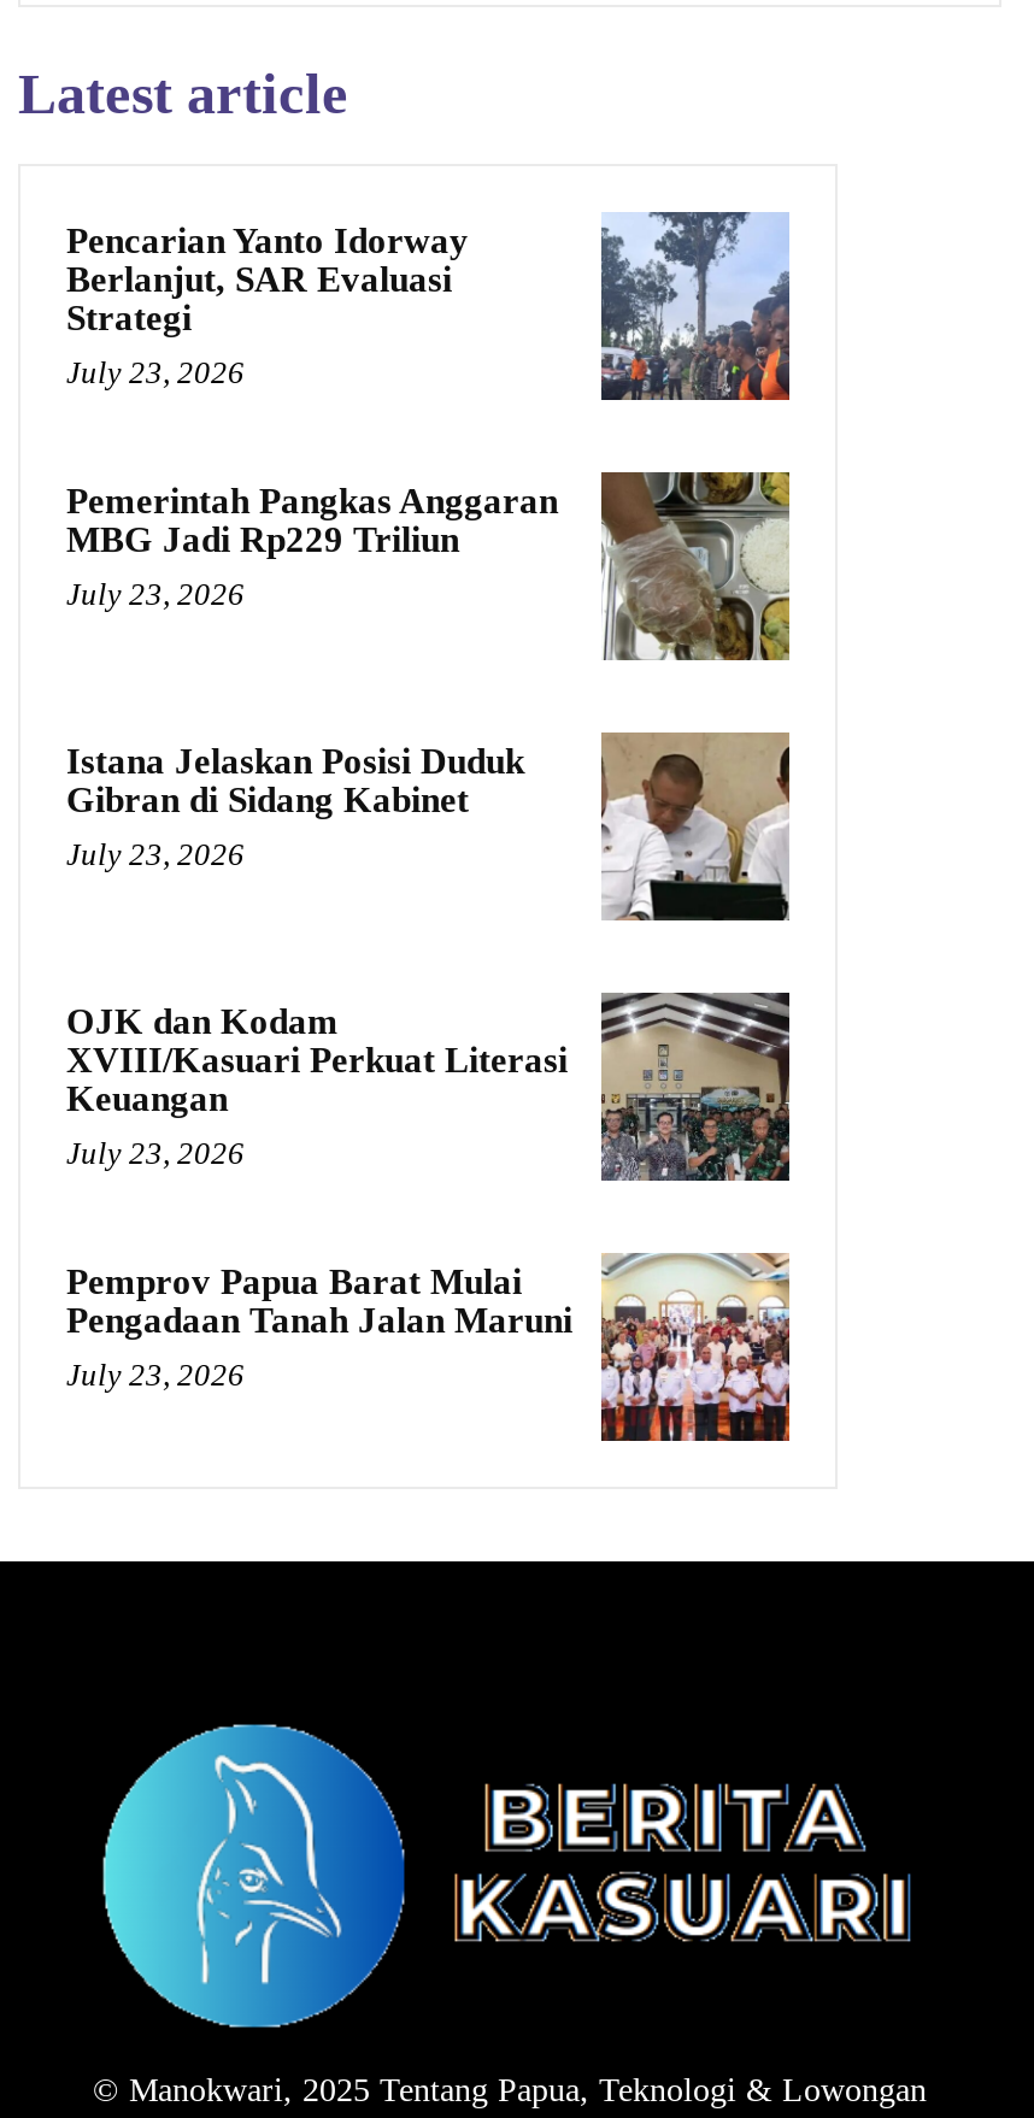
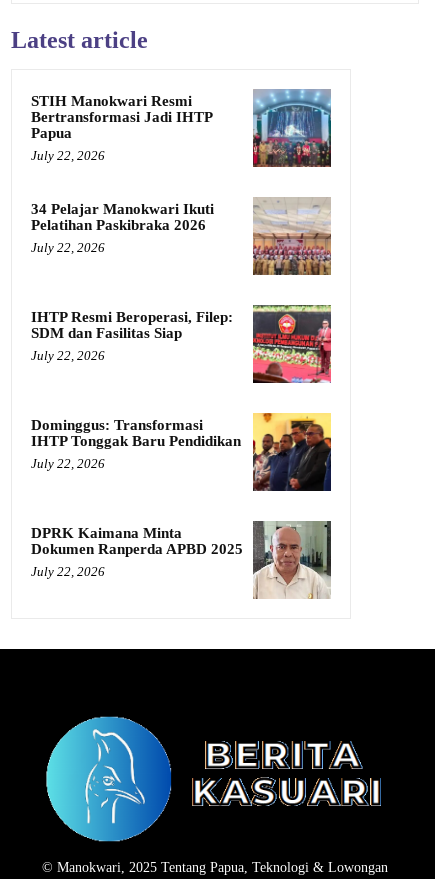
- Pencarian Yanto Idorway
- Berlanjut, SAR Evaluasi
- Strategi
- July 23, 2026
+ STIH Manokwari Resmi
+ Bertransformasi Jadi IHTP
+ Papua
+ July 22, 2026

- [image]
+ [image]

- [image]
- Pemerintah Pangkas Anggaran
- MBG Jadi Rp229 Triliun
- July 23, 2026
+ [image]
+ 34 Pelajar Manokwari Ikuti
+ Pelatihan Paskibraka 2026
+ July 22, 2026

- [image]
- Istana Jelaskan Posisi Duduk
- Gibran di Sidang Kabinet
- July 23, 2026
+ [image]
+ IHTP Resmi Beroperasi, Filep:
+ SDM dan Fasilitas Siap
+ July 22, 2026

- [image]
- OJK dan Kodam
- XVIII/Kasuari Perkuat Literasi
- Keuangan
- July 23, 2026
+ [image]
+ Dominggus: Transformasi
+ IHTP Tonggak Baru Pendidikan
+ July 22, 2026

- [image]
- Pemprov Papua Barat Mulai
- Pengadaan Tanah Jalan Maruni
- July 23, 2026
+ [image]
+ DPRK Kaimana Minta
+ Dokumen Ranperda APBD 2025
+ July 22, 2026
